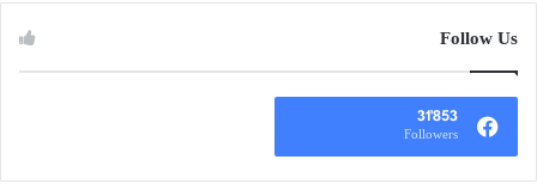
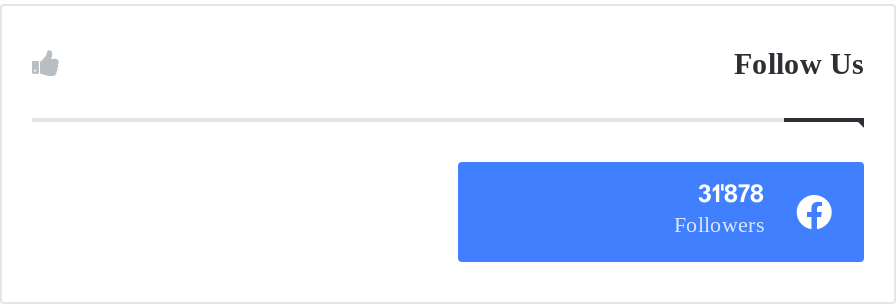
- 31٬853
+ 31٬878
